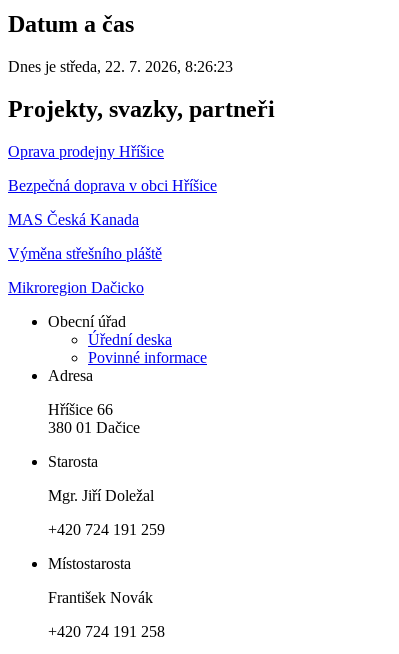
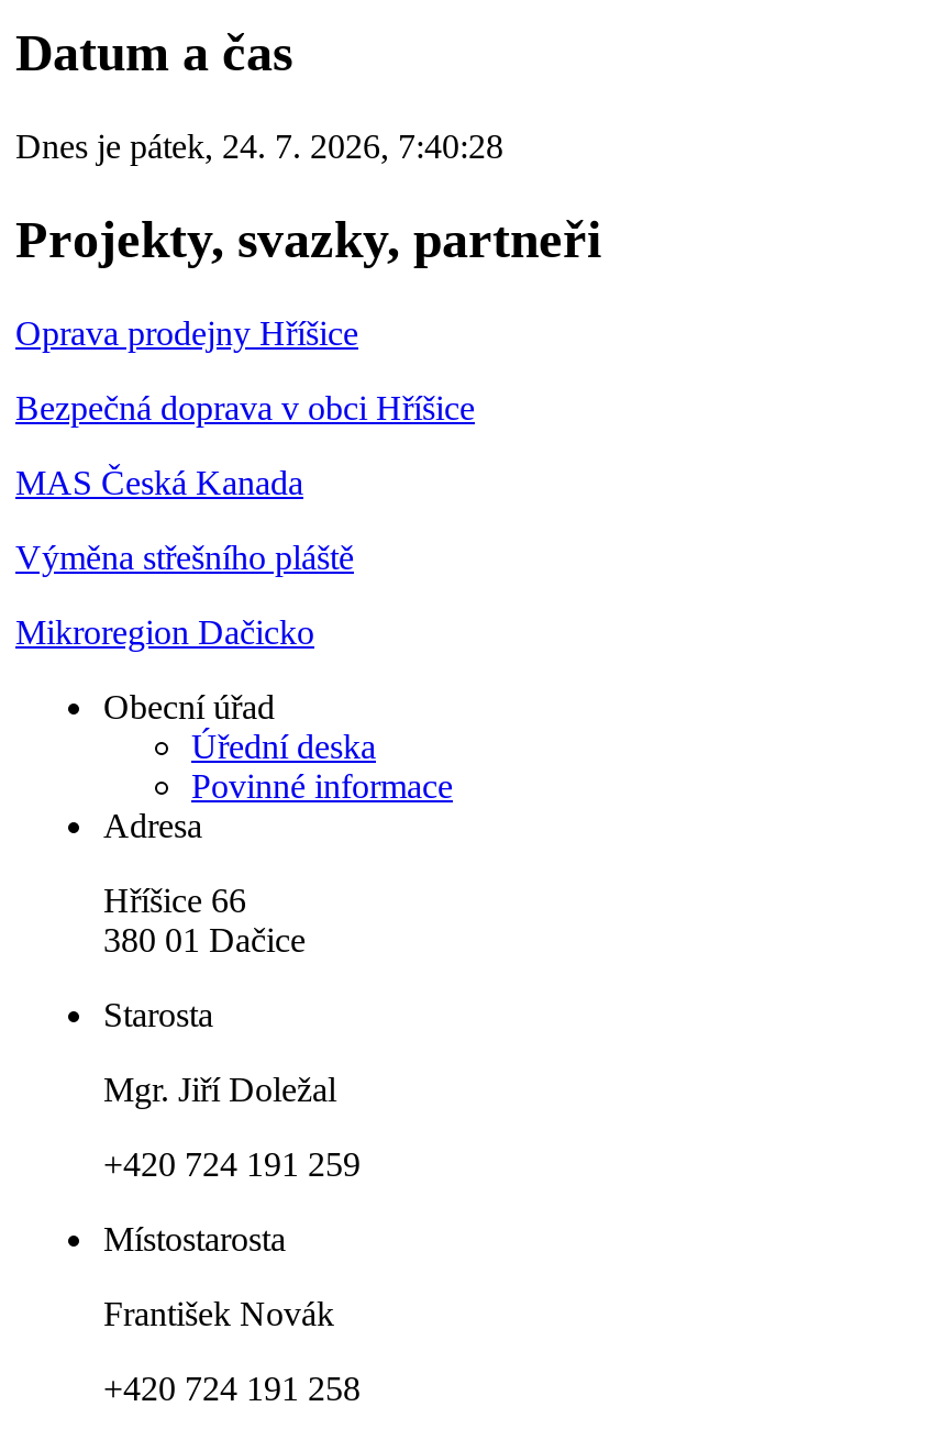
- Dnes je středa, 22. 7. 2026, 8:26:23
+ Dnes je pátek, 24. 7. 2026, 7:40:28
